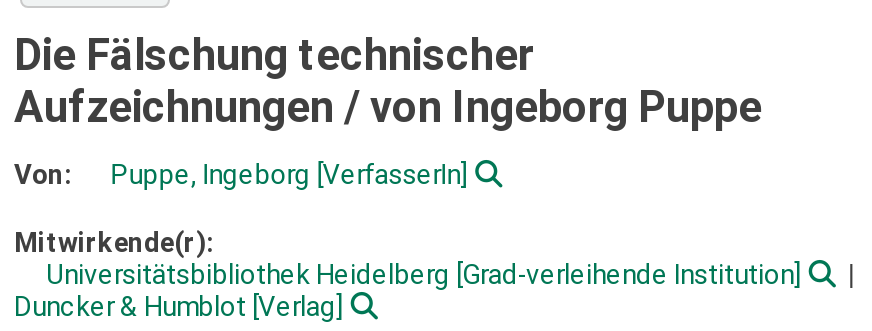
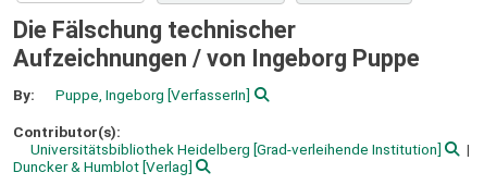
- Von:
+ By:

- Mitwirkende(r):
+ Contributor(s):
